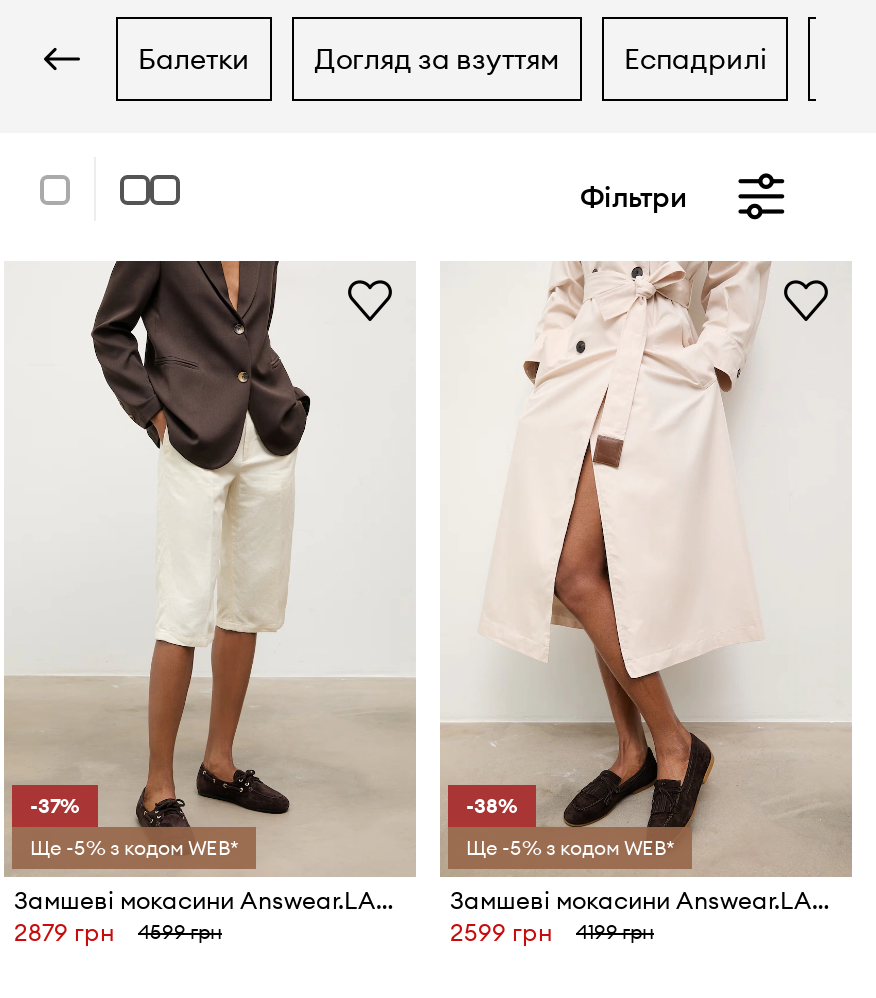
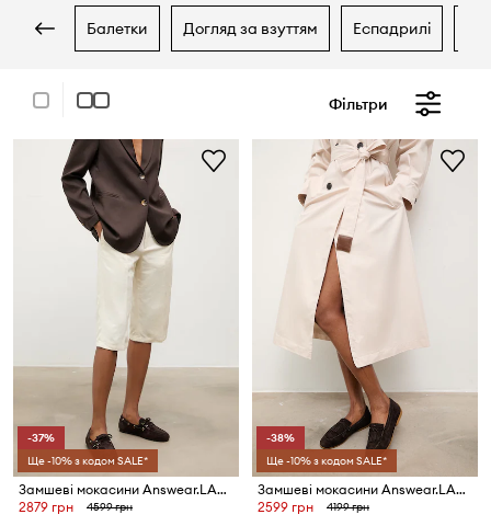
- Ще -5% з кодом WEB*
+ Ще -10% з кодом SALE*

- Ще -5% з кодом WEB*
+ Ще -10% з кодом SALE*
